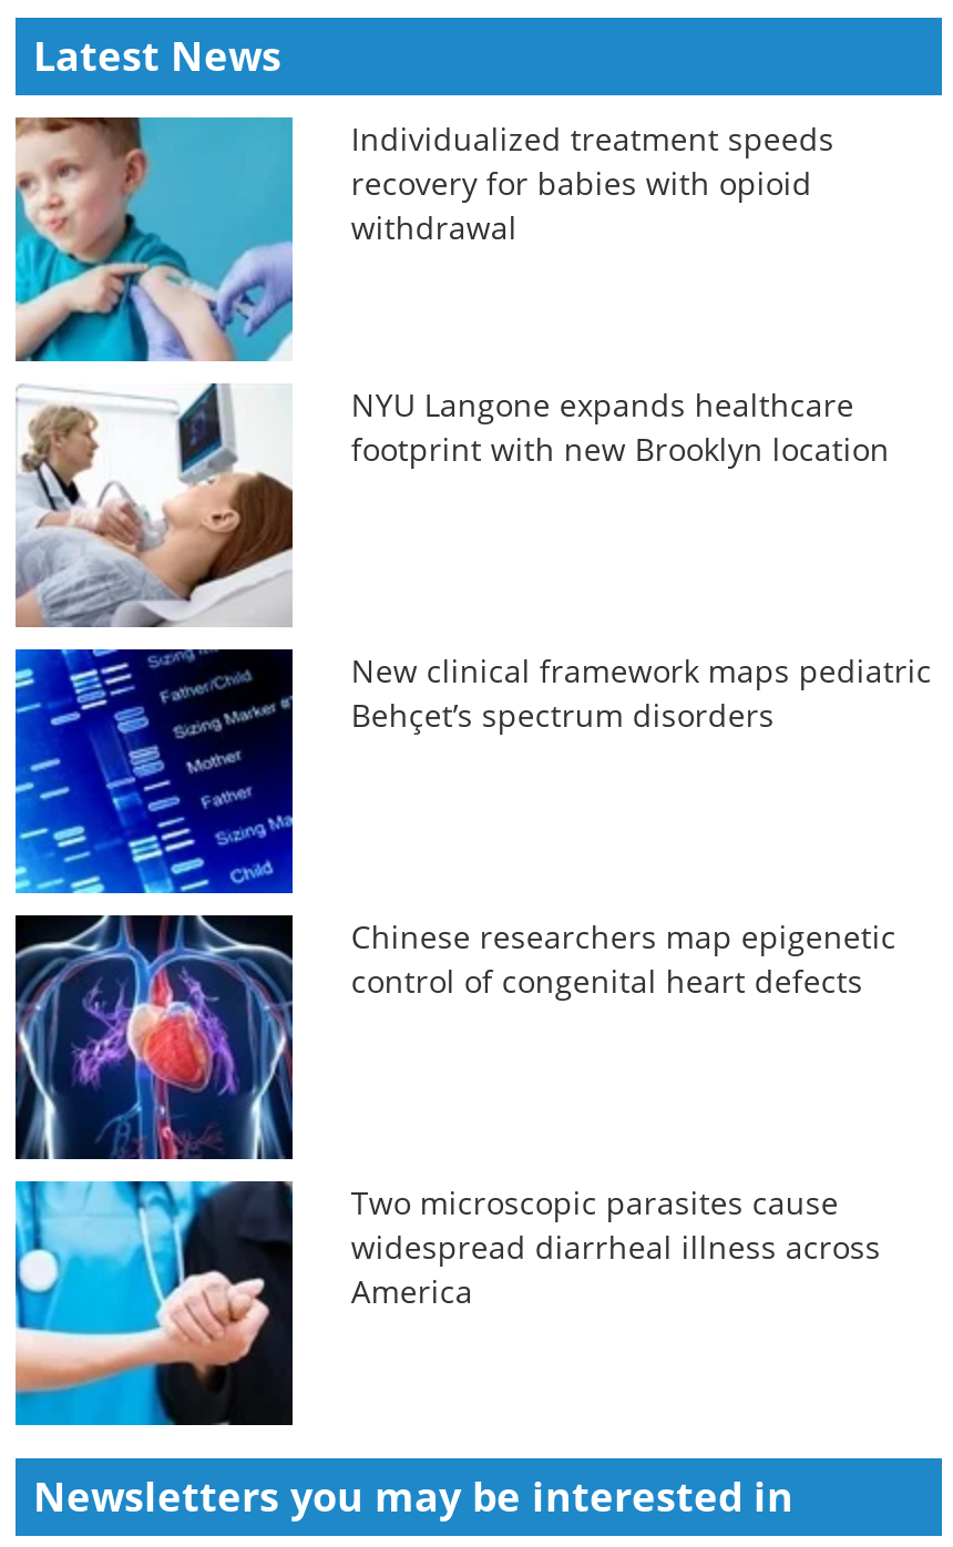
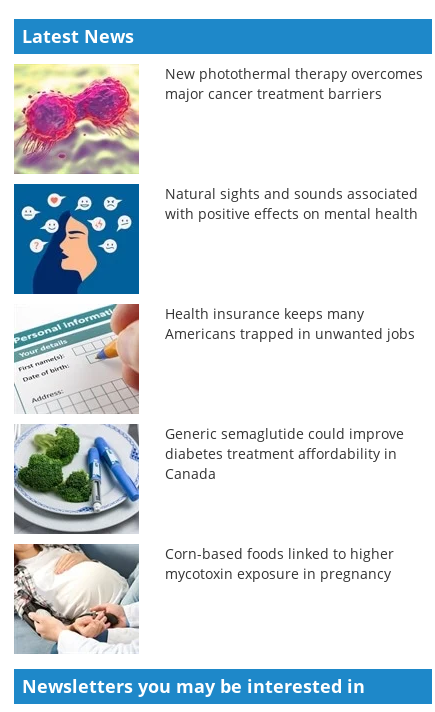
- [image]
- Individualized treatment speeds
- recovery for babies with opioid
- withdrawal
+ [image]
+ New photothermal therapy overcomes
+ major cancer treatment barriers

- [image]
- NYU Langone expands healthcare
- footprint with new Brooklyn location
+ [image]
+ Natural sights and sounds associated
+ with positive effects on mental health

- [image]
- New clinical framework maps pediatric
- Behçet’s spectrum disorders
+ [image]
+ Health insurance keeps many
+ Americans trapped in unwanted jobs

- [image]
- Chinese researchers map epigenetic
- control of congenital heart defects
+ [image]
+ Generic semaglutide could improve
+ diabetes treatment affordability in
+ Canada

- [image]
- Two microscopic parasites cause
- widespread diarrheal illness across
- America
+ [image]
+ Corn-based foods linked to higher
+ mycotoxin exposure in pregnancy
